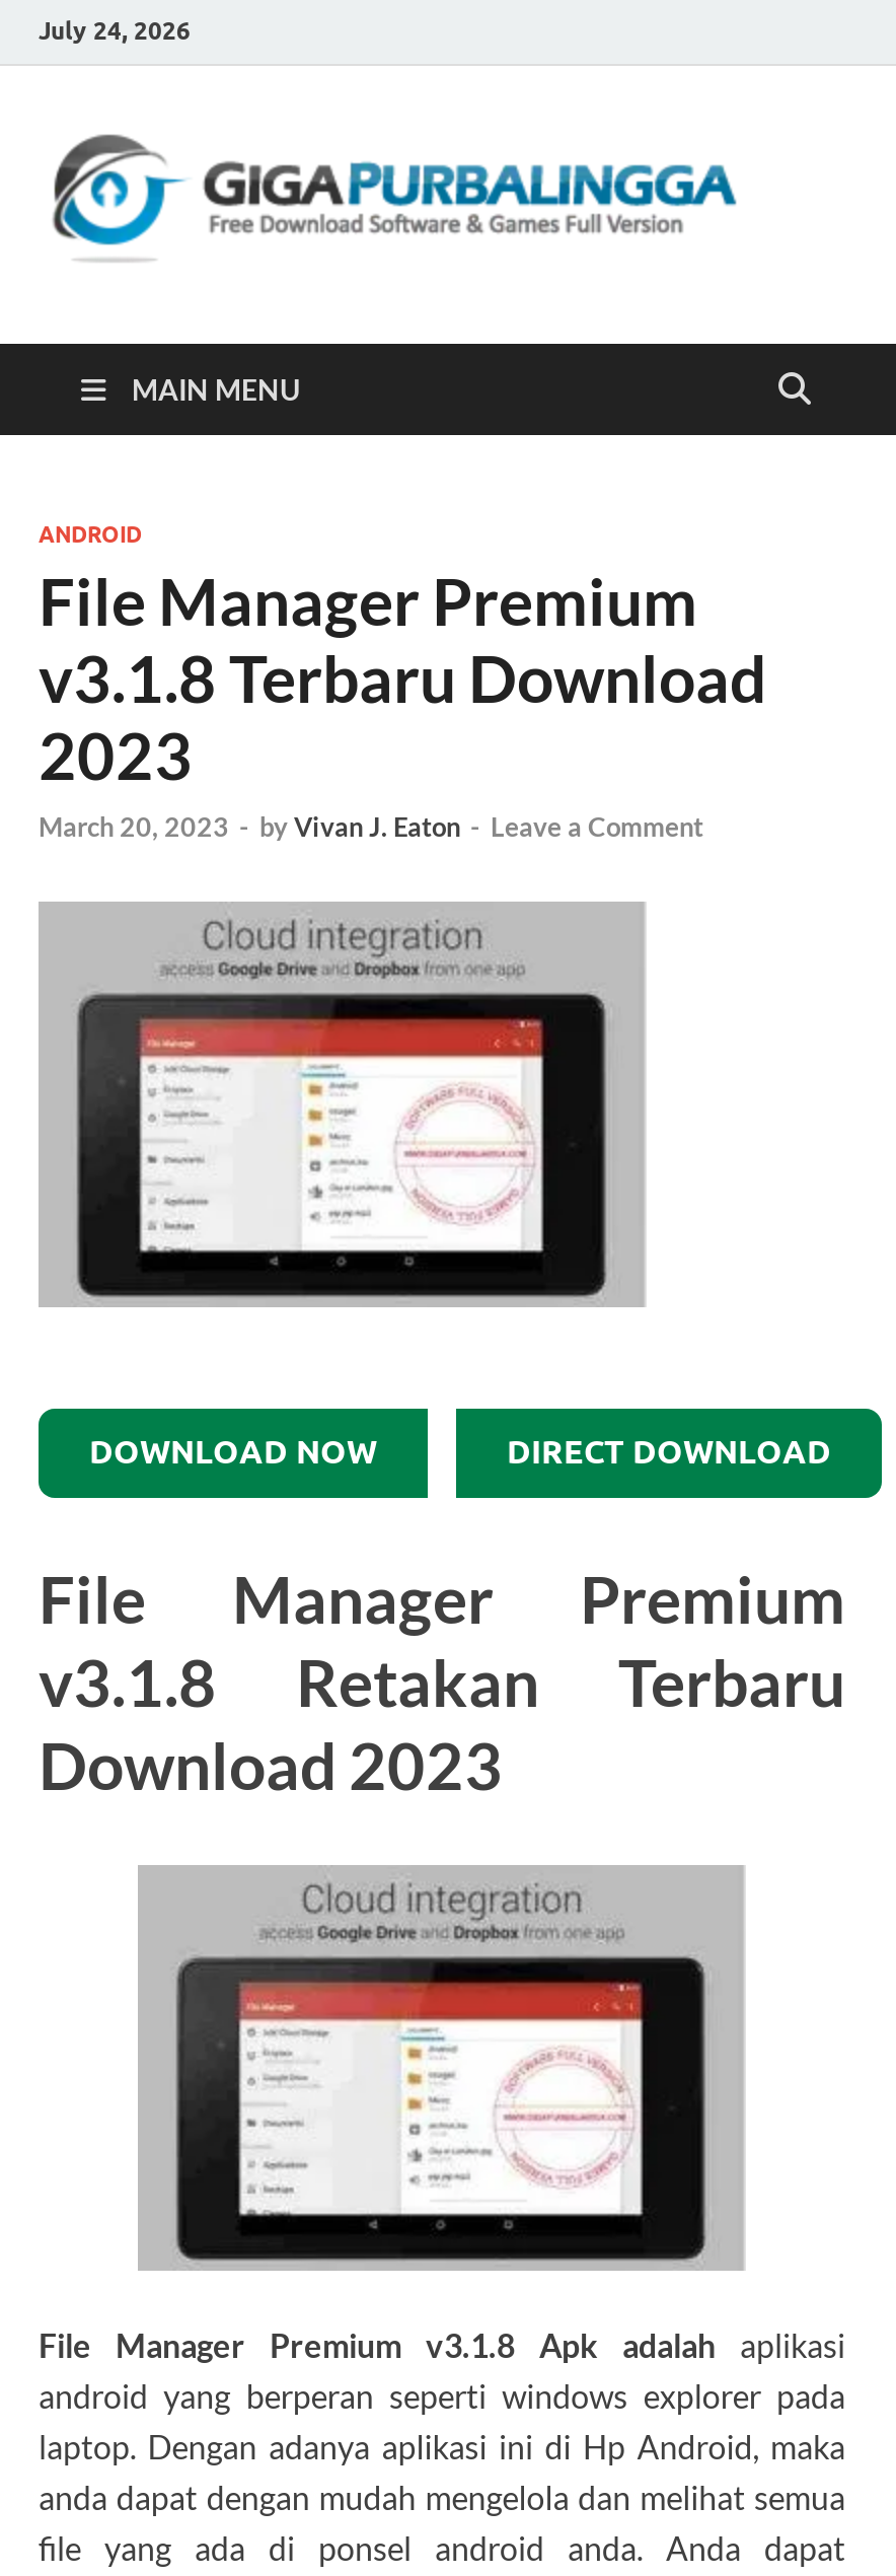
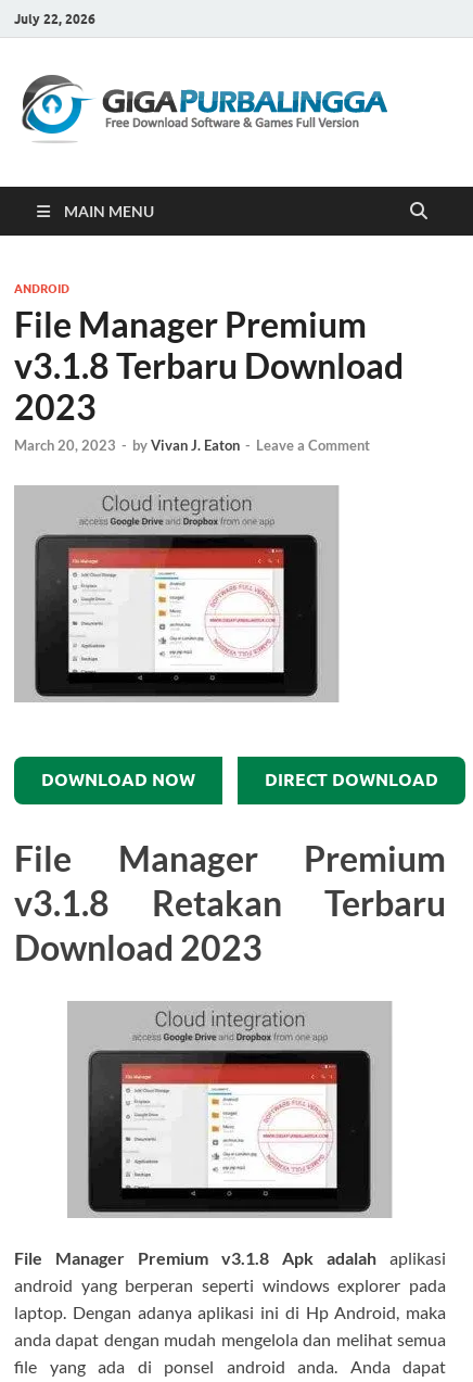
- July 24, 2026
+ July 22, 2026
